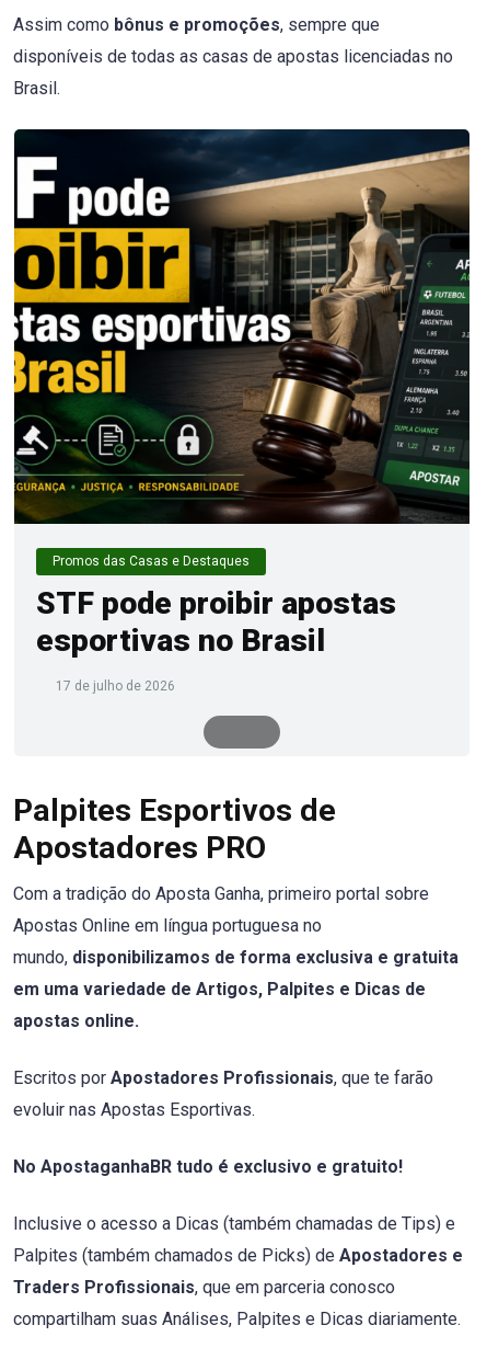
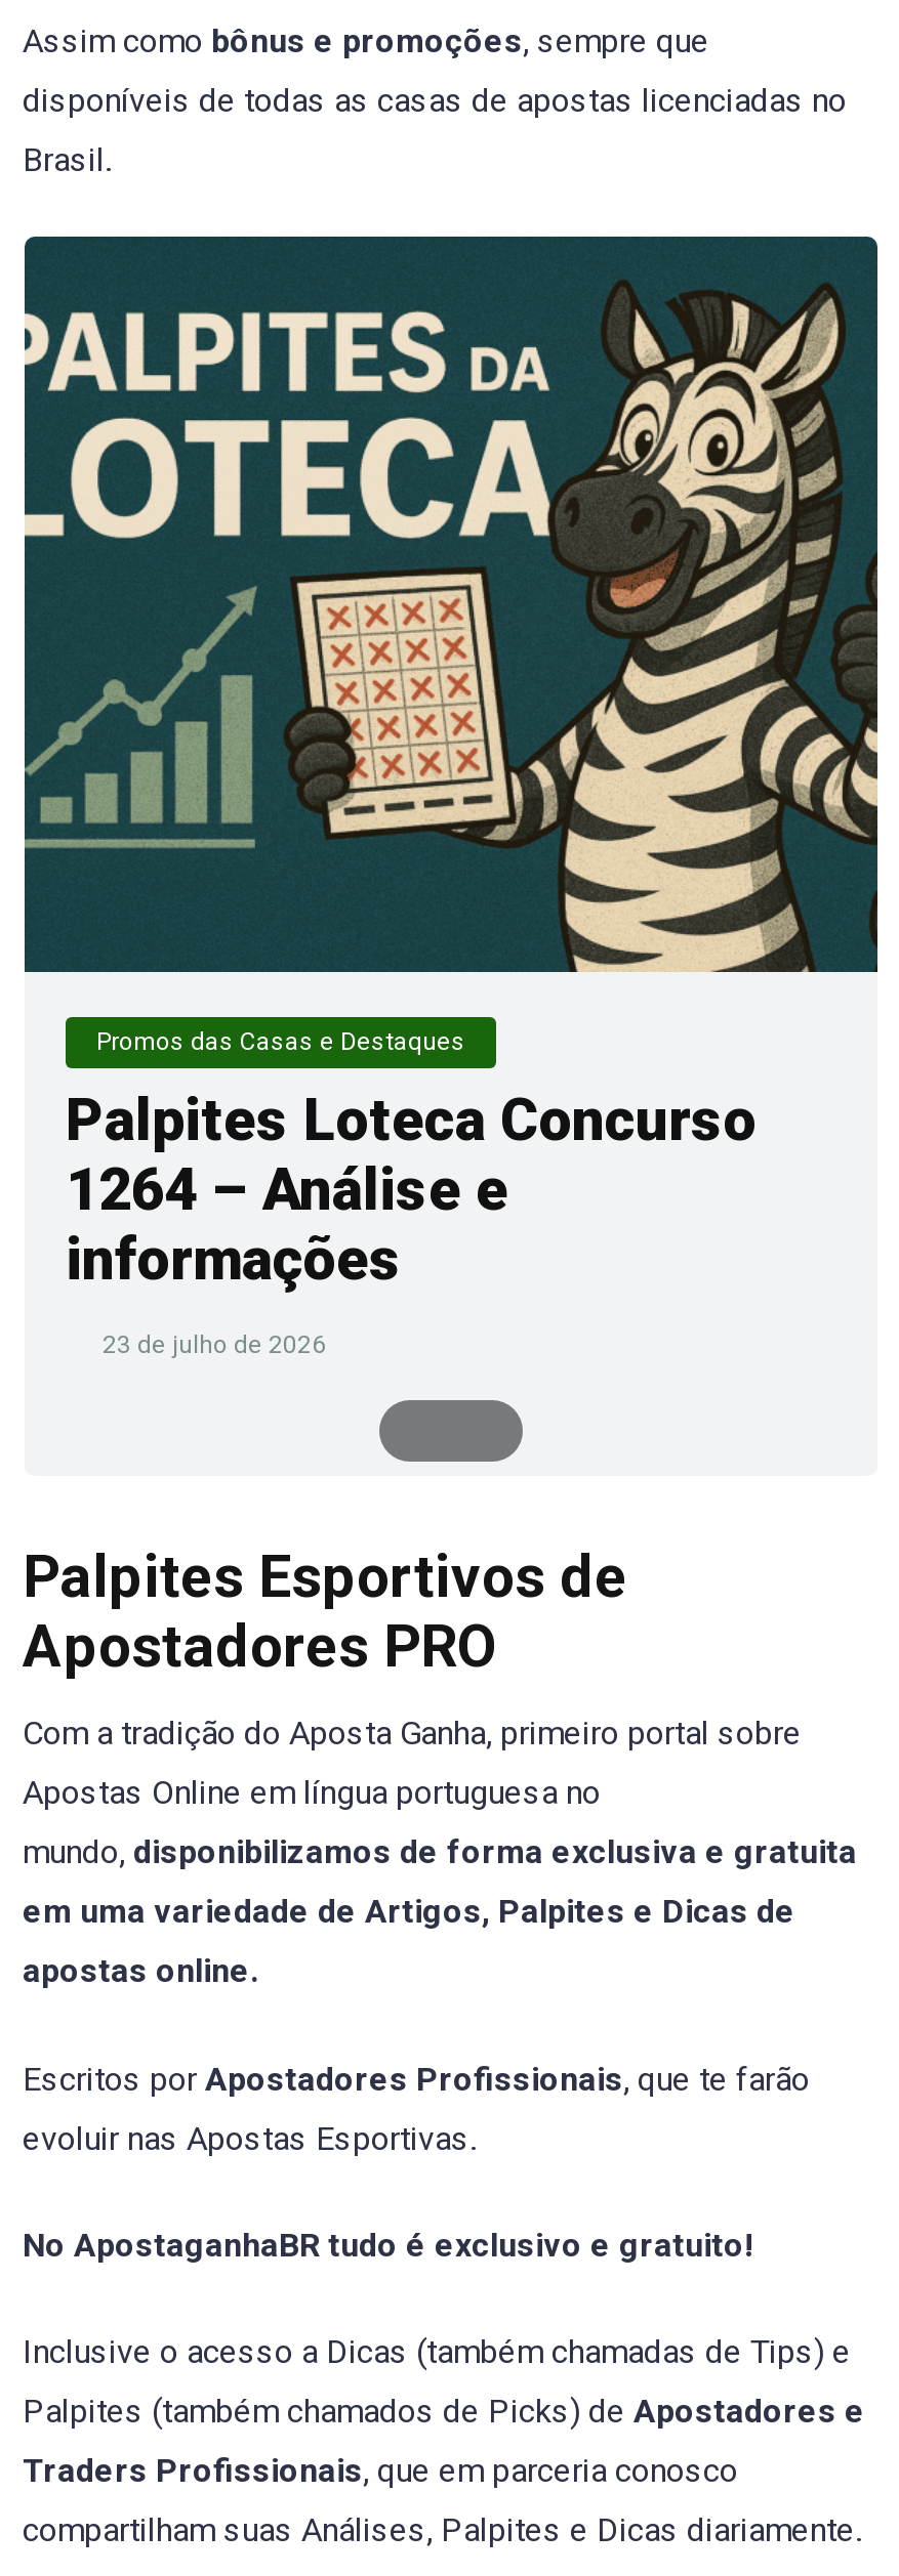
- [image]
+ [image]

- STF pode proibir apostas
- esportivas no Brasil
+ Palpites Loteca Concurso
+ 1264 – Análise e
+ informações

- 17 de julho de 2026
+ 23 de julho de 2026
